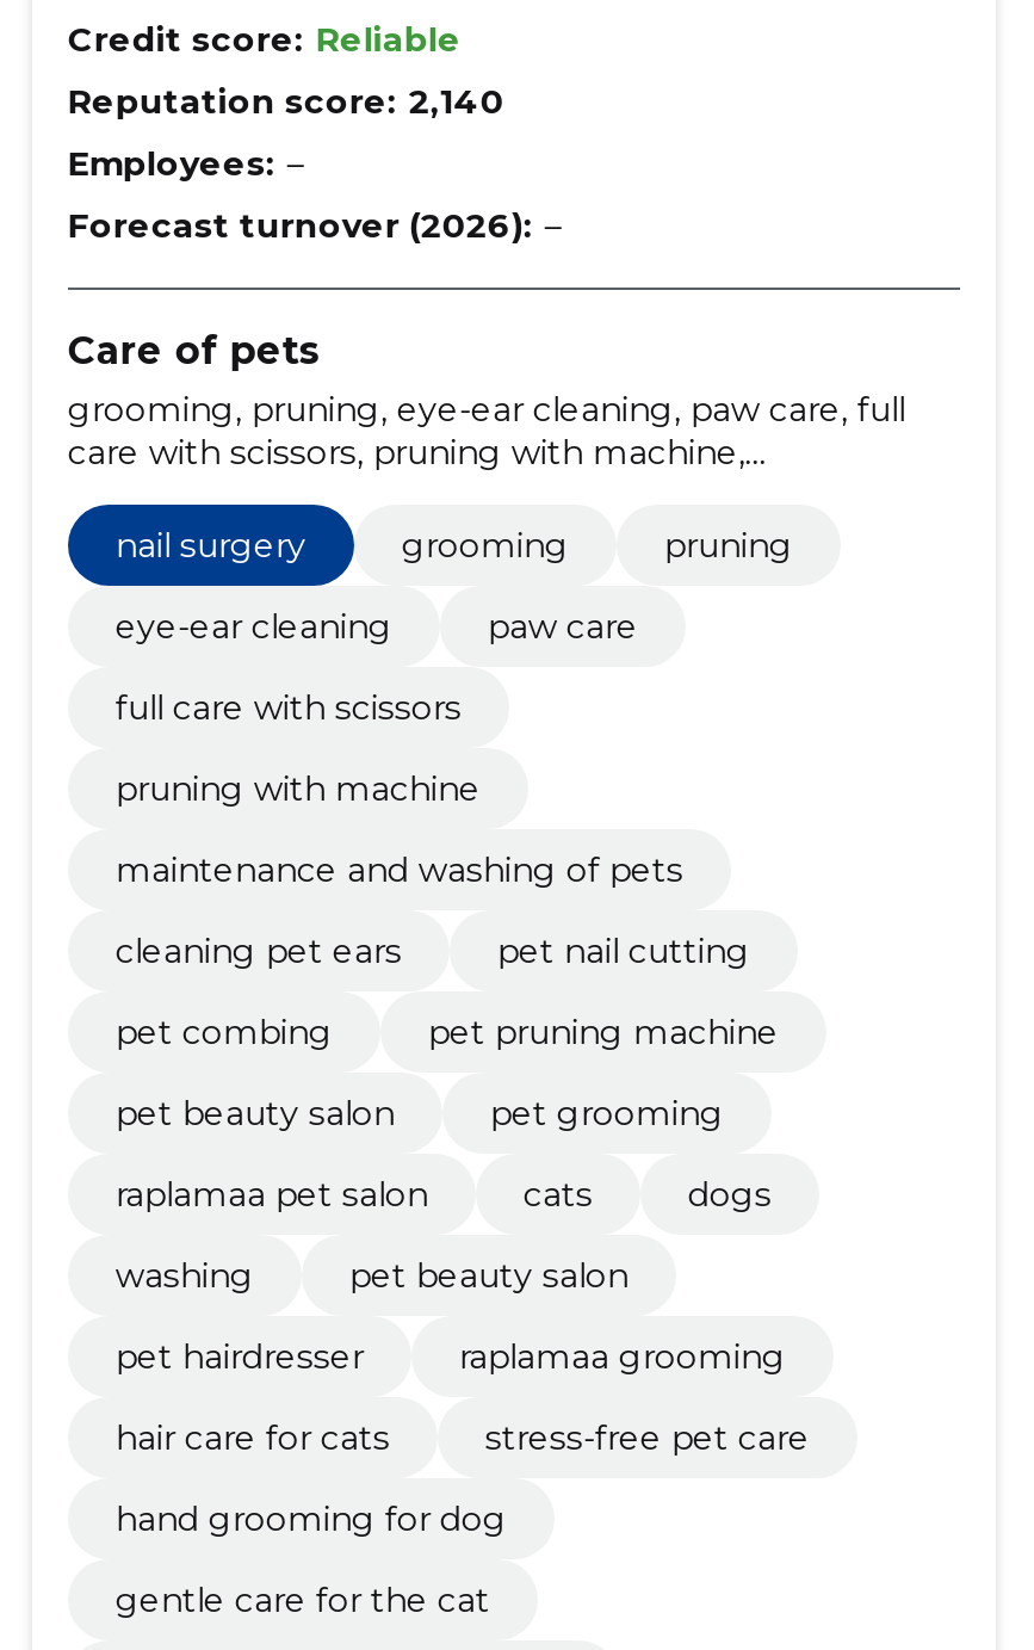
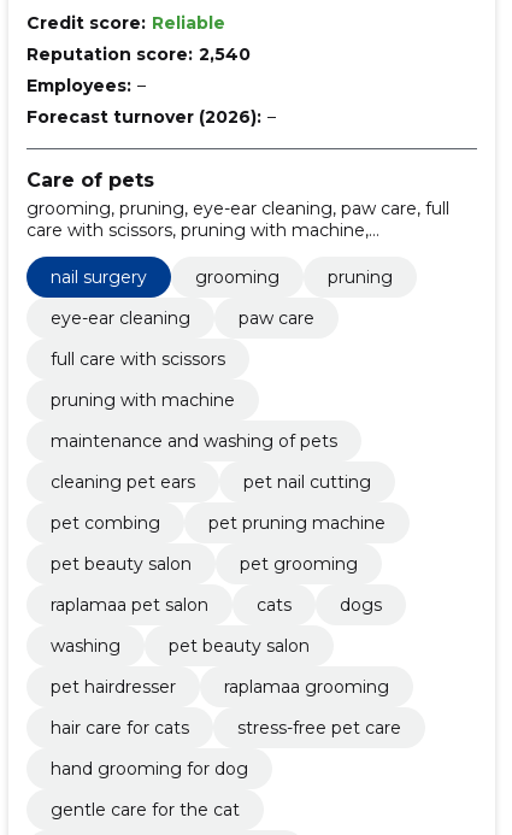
- Reputation score: 2,140
+ Reputation score: 2,540
